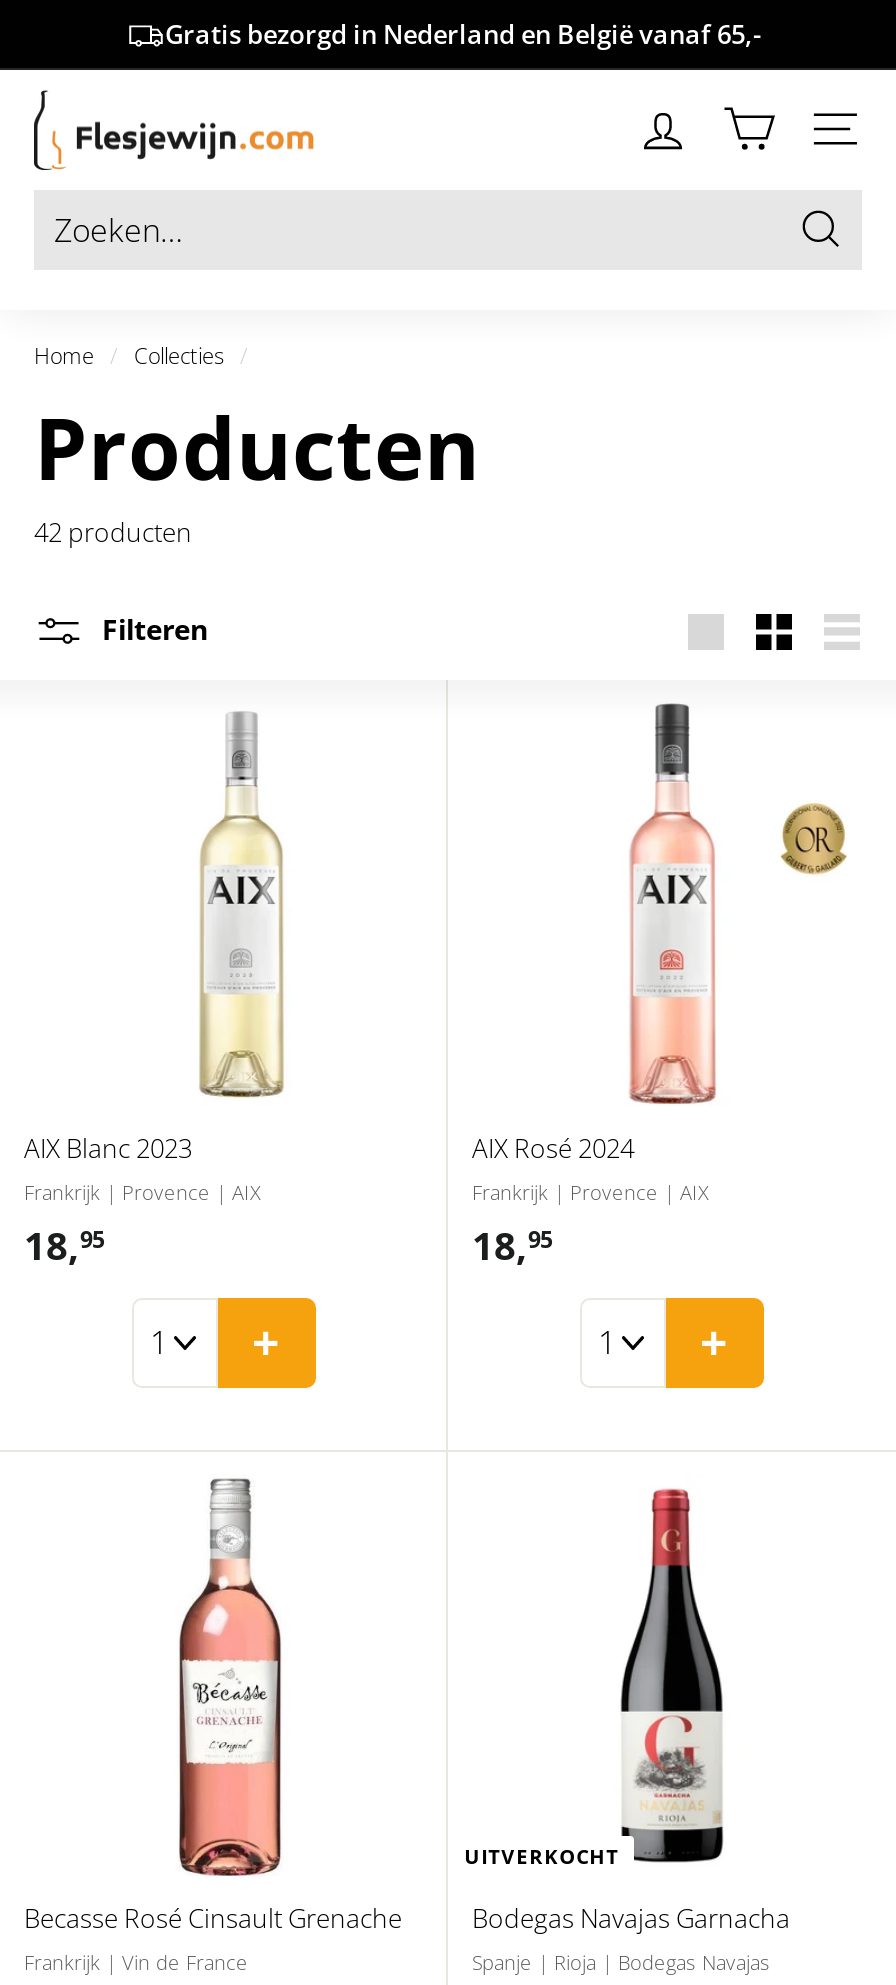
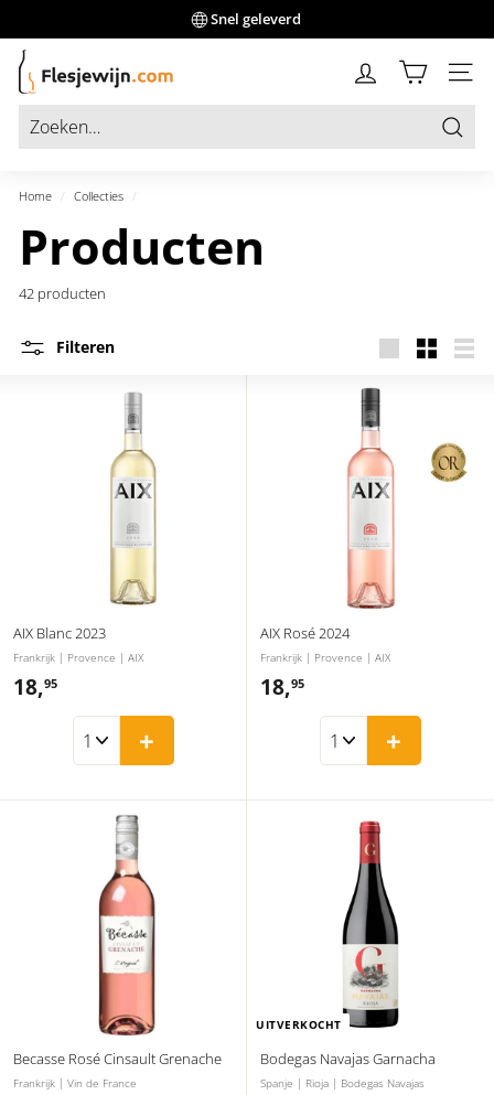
- Gratis bezorgd in Nederland en België vanaf 65,-
+ Snel geleverd
